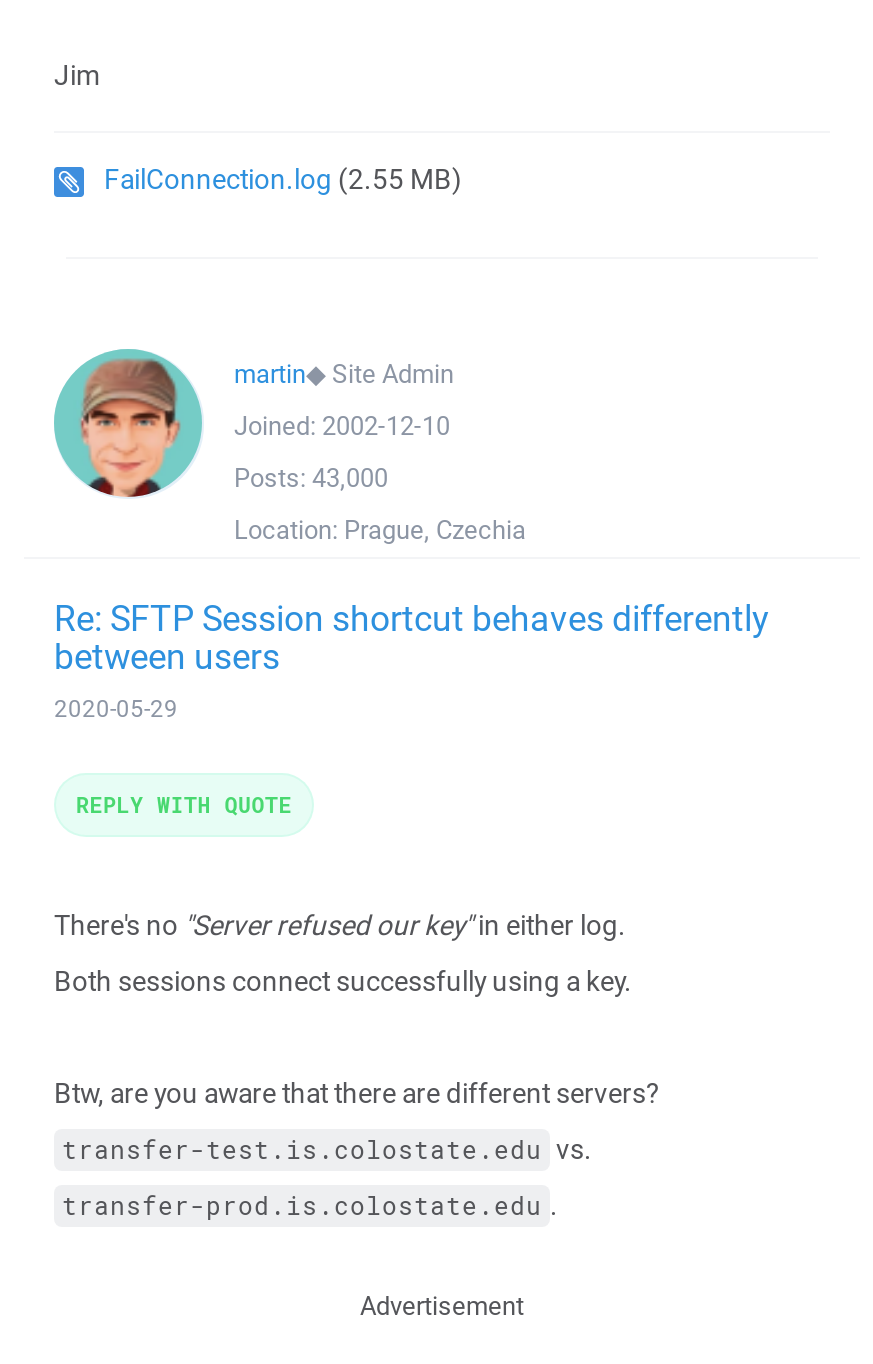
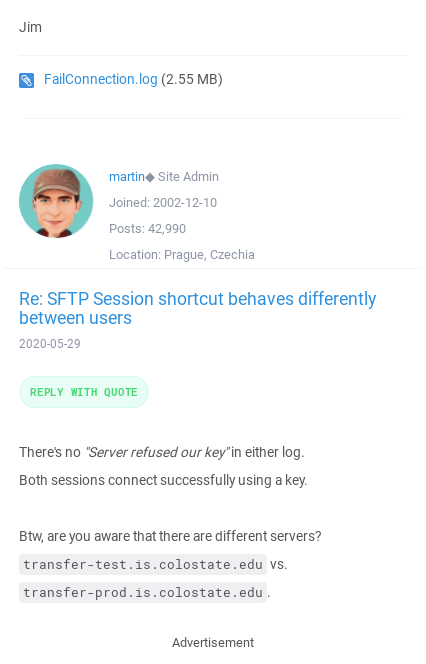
- Posts: 43,000
+ Posts: 42,990
